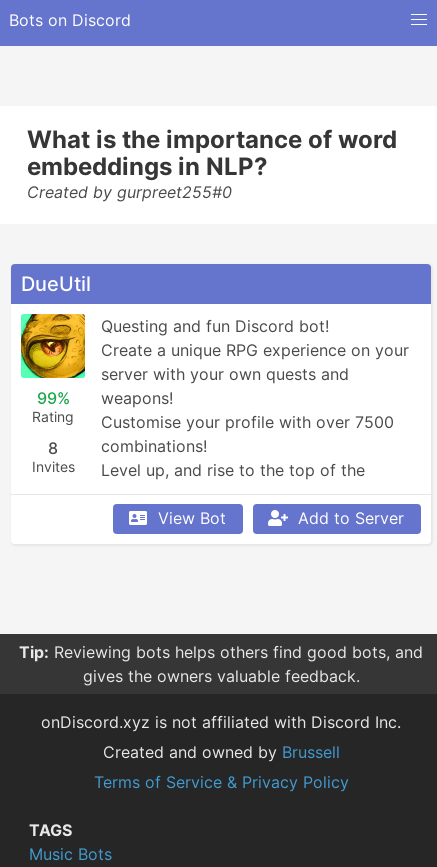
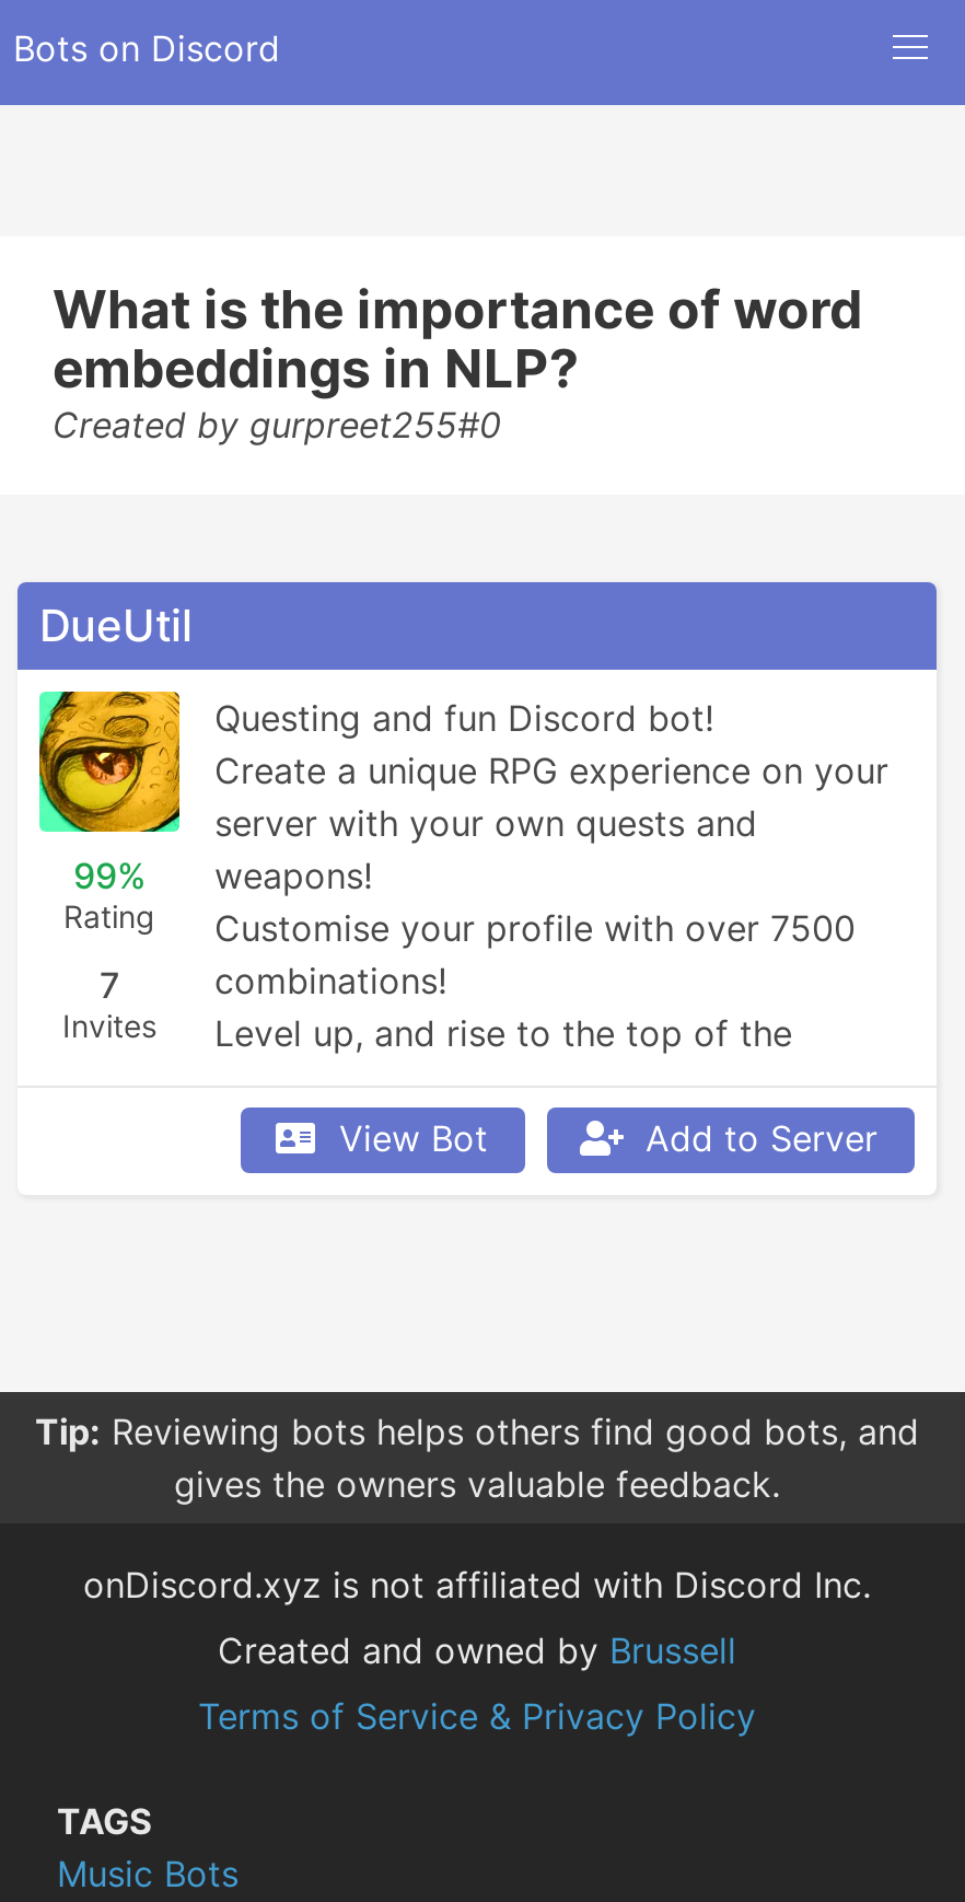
- 8
+ 7
